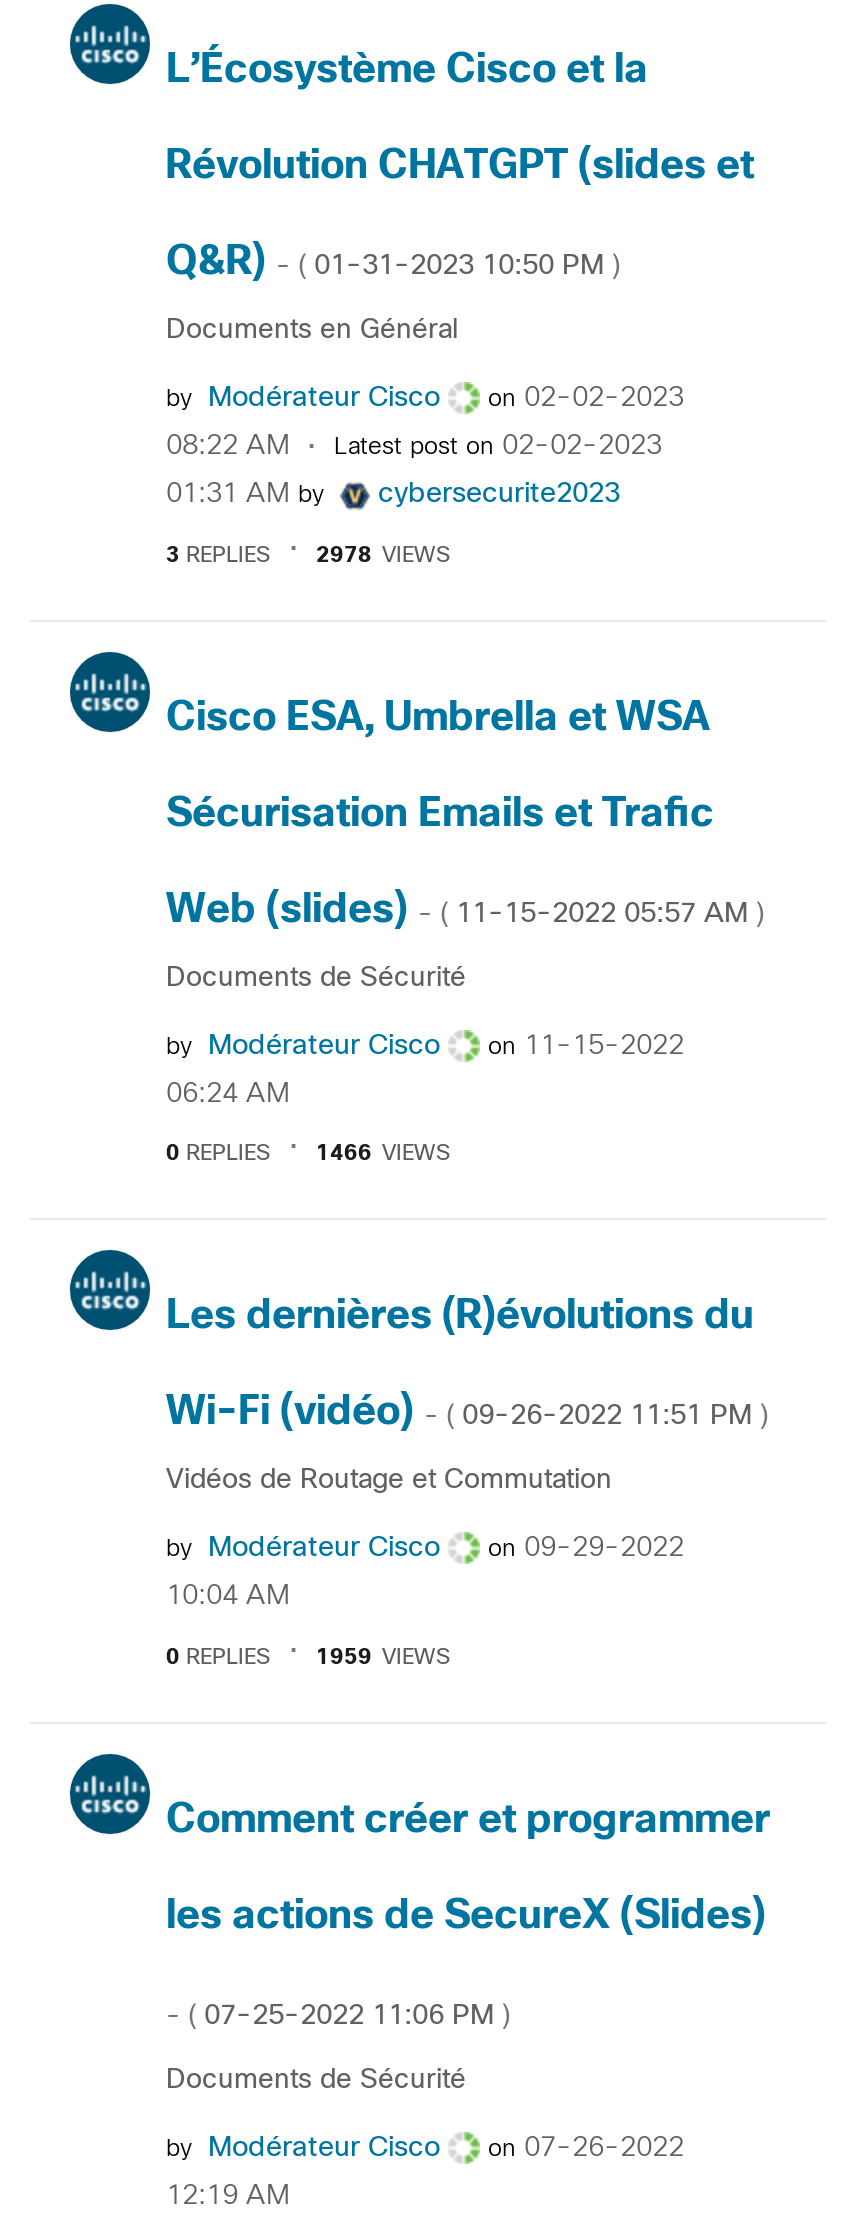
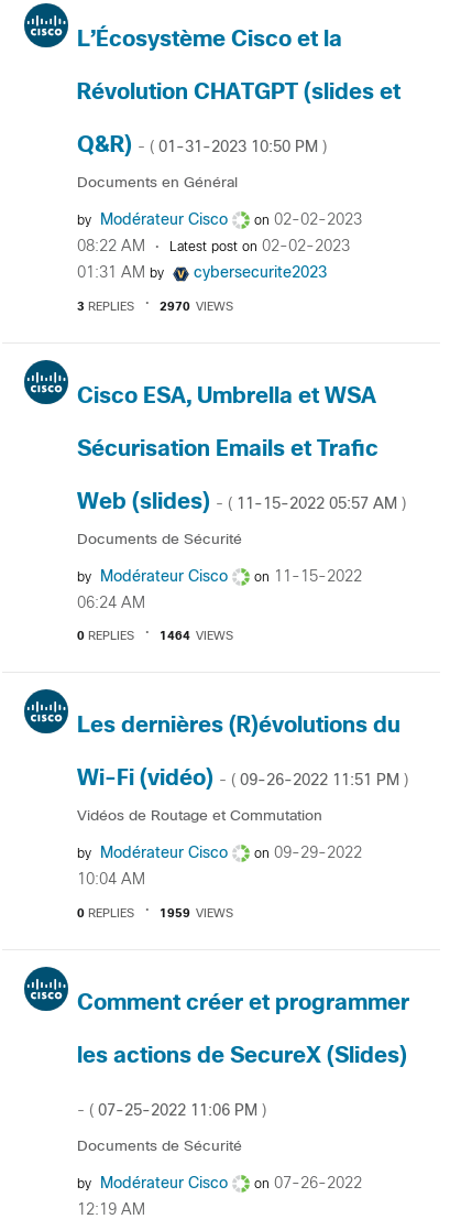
- 2978 VIEWS
+ 2970 VIEWS

- 1466 VIEWS
+ 1464 VIEWS
